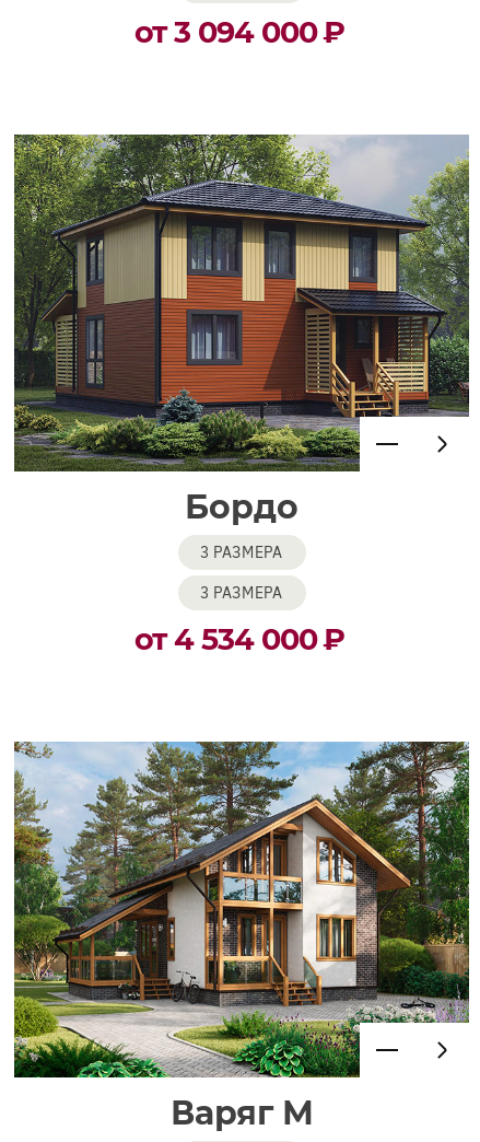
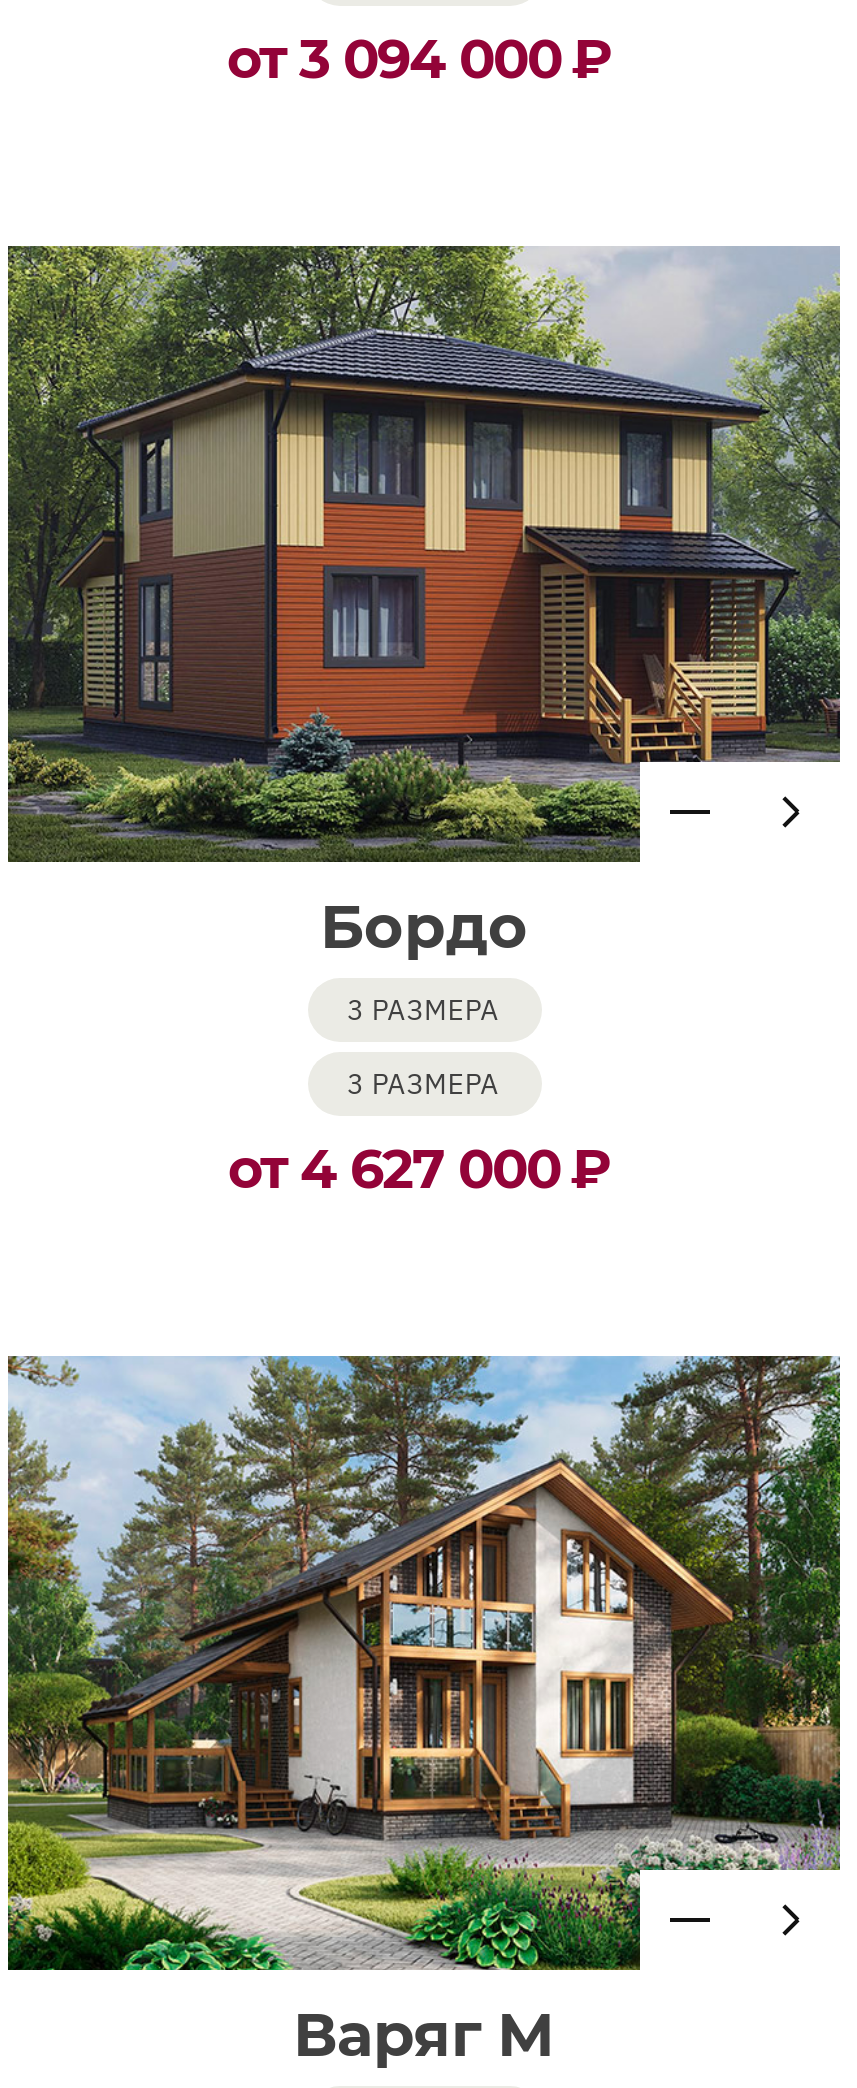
- от 4 534 000 ₽
+ от 4 627 000 ₽
